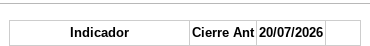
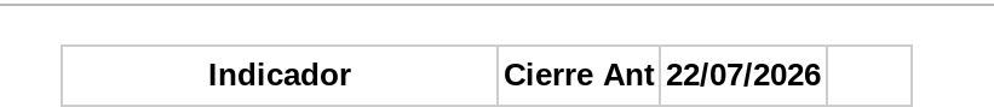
- Cierre Ant 20/07/2026
+ Cierre Ant 22/07/2026
